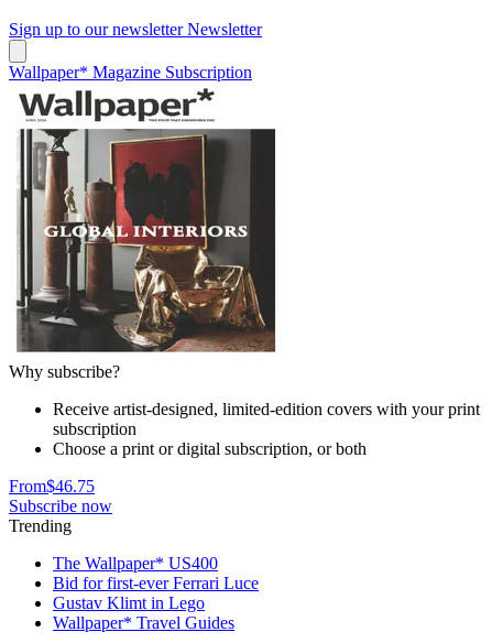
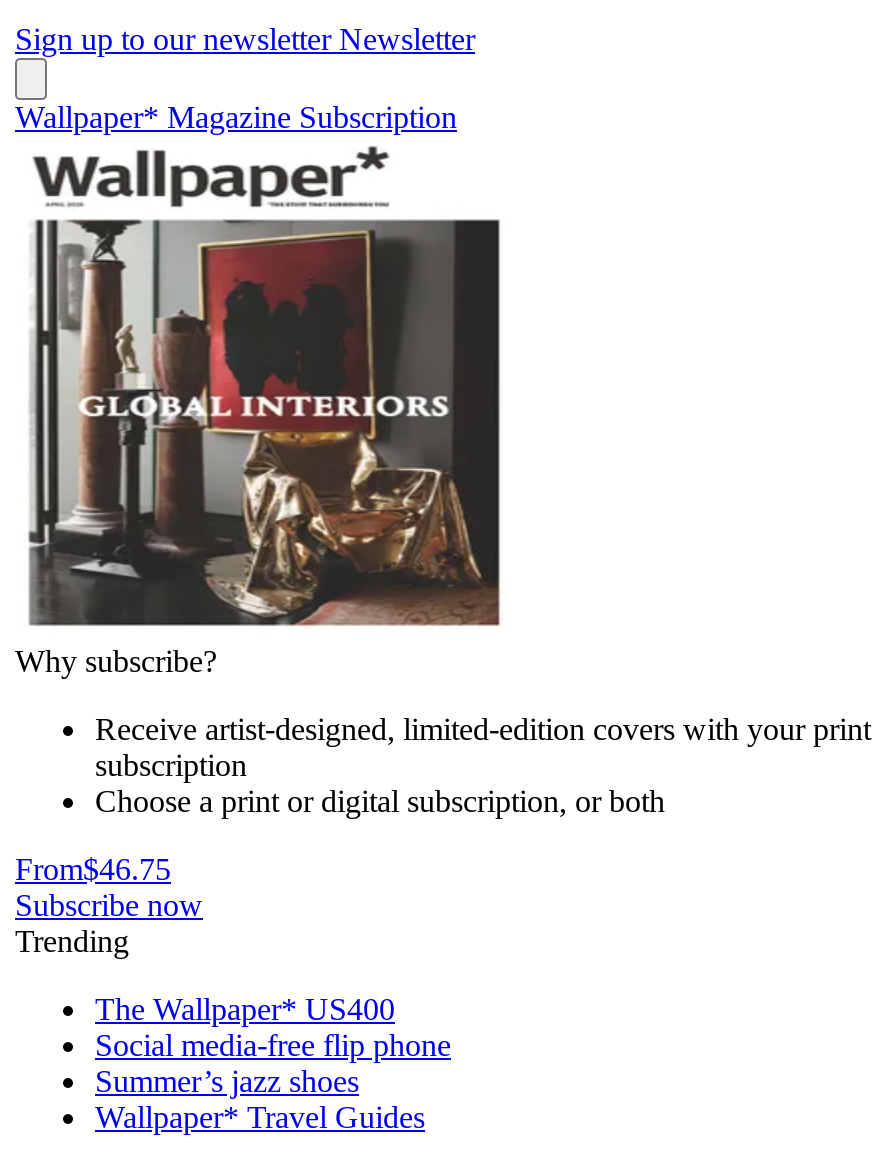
- Bid for first-ever Ferrari Luce
- Gustav Klimt in Lego
+ Social media-free flip phone
+ Summer’s jazz shoes
